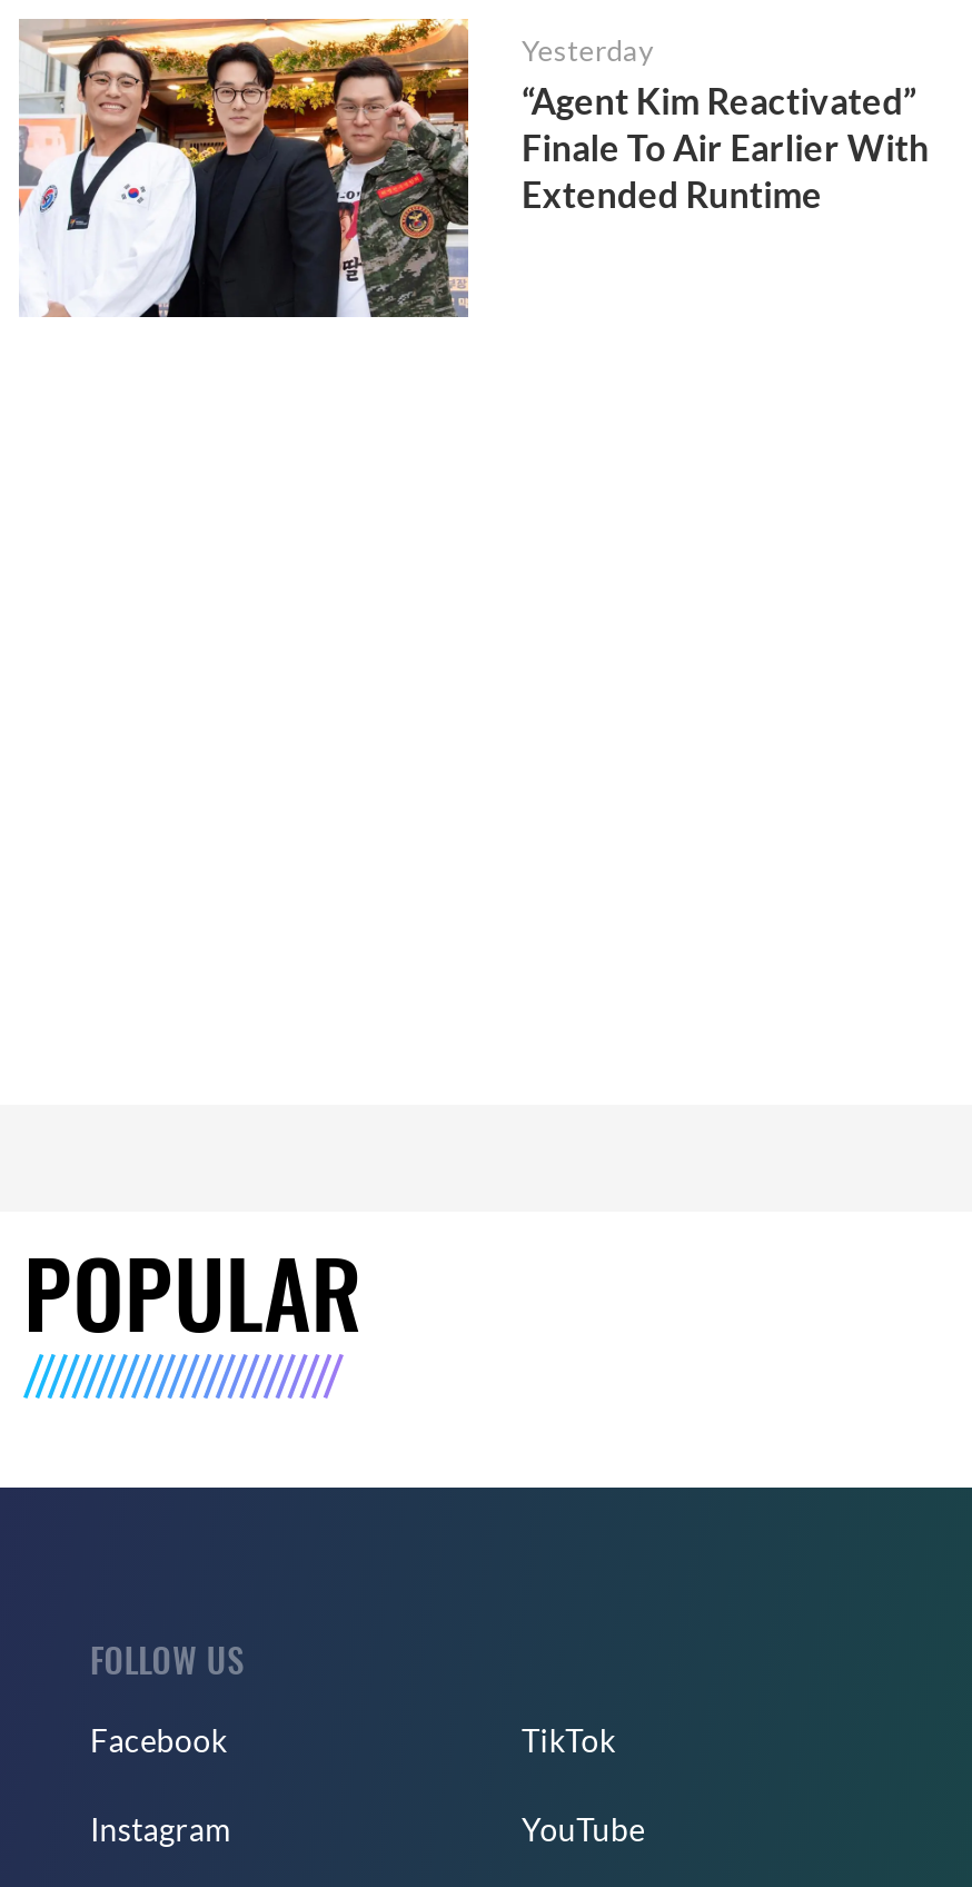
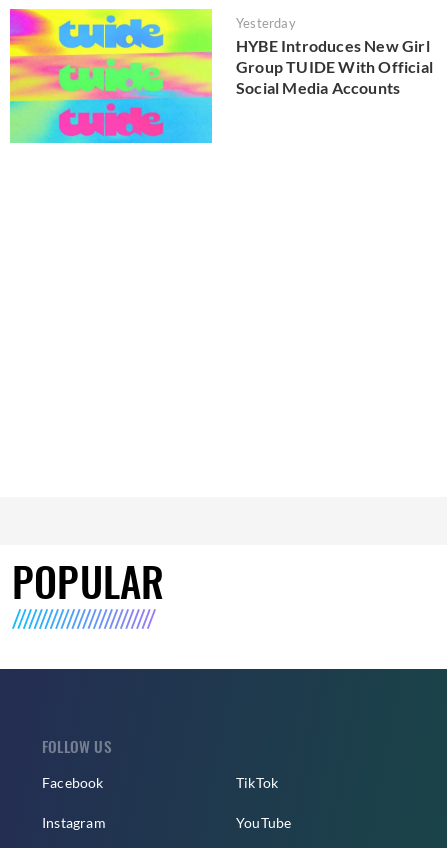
- [image]
- “Agent Kim Reactivated”
- Finale To Air Earlier With
- Extended Runtime
+ [image]
+ HYBE Introduces New Girl
+ Group TUIDE With Official
+ Social Media Accounts
